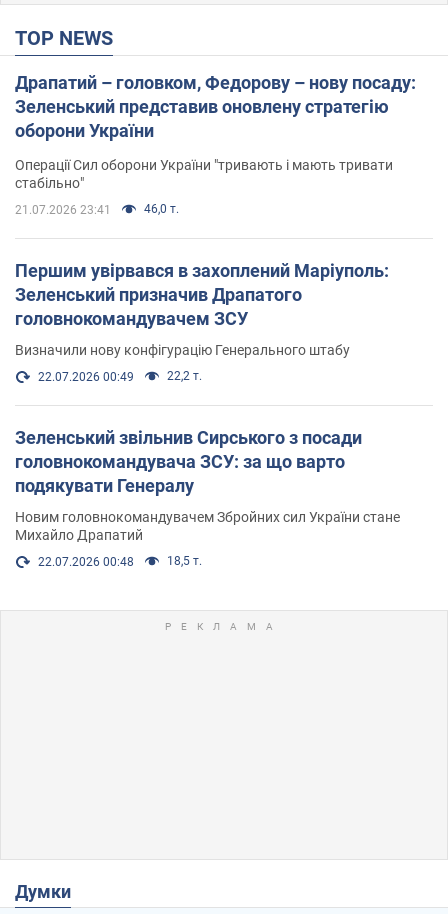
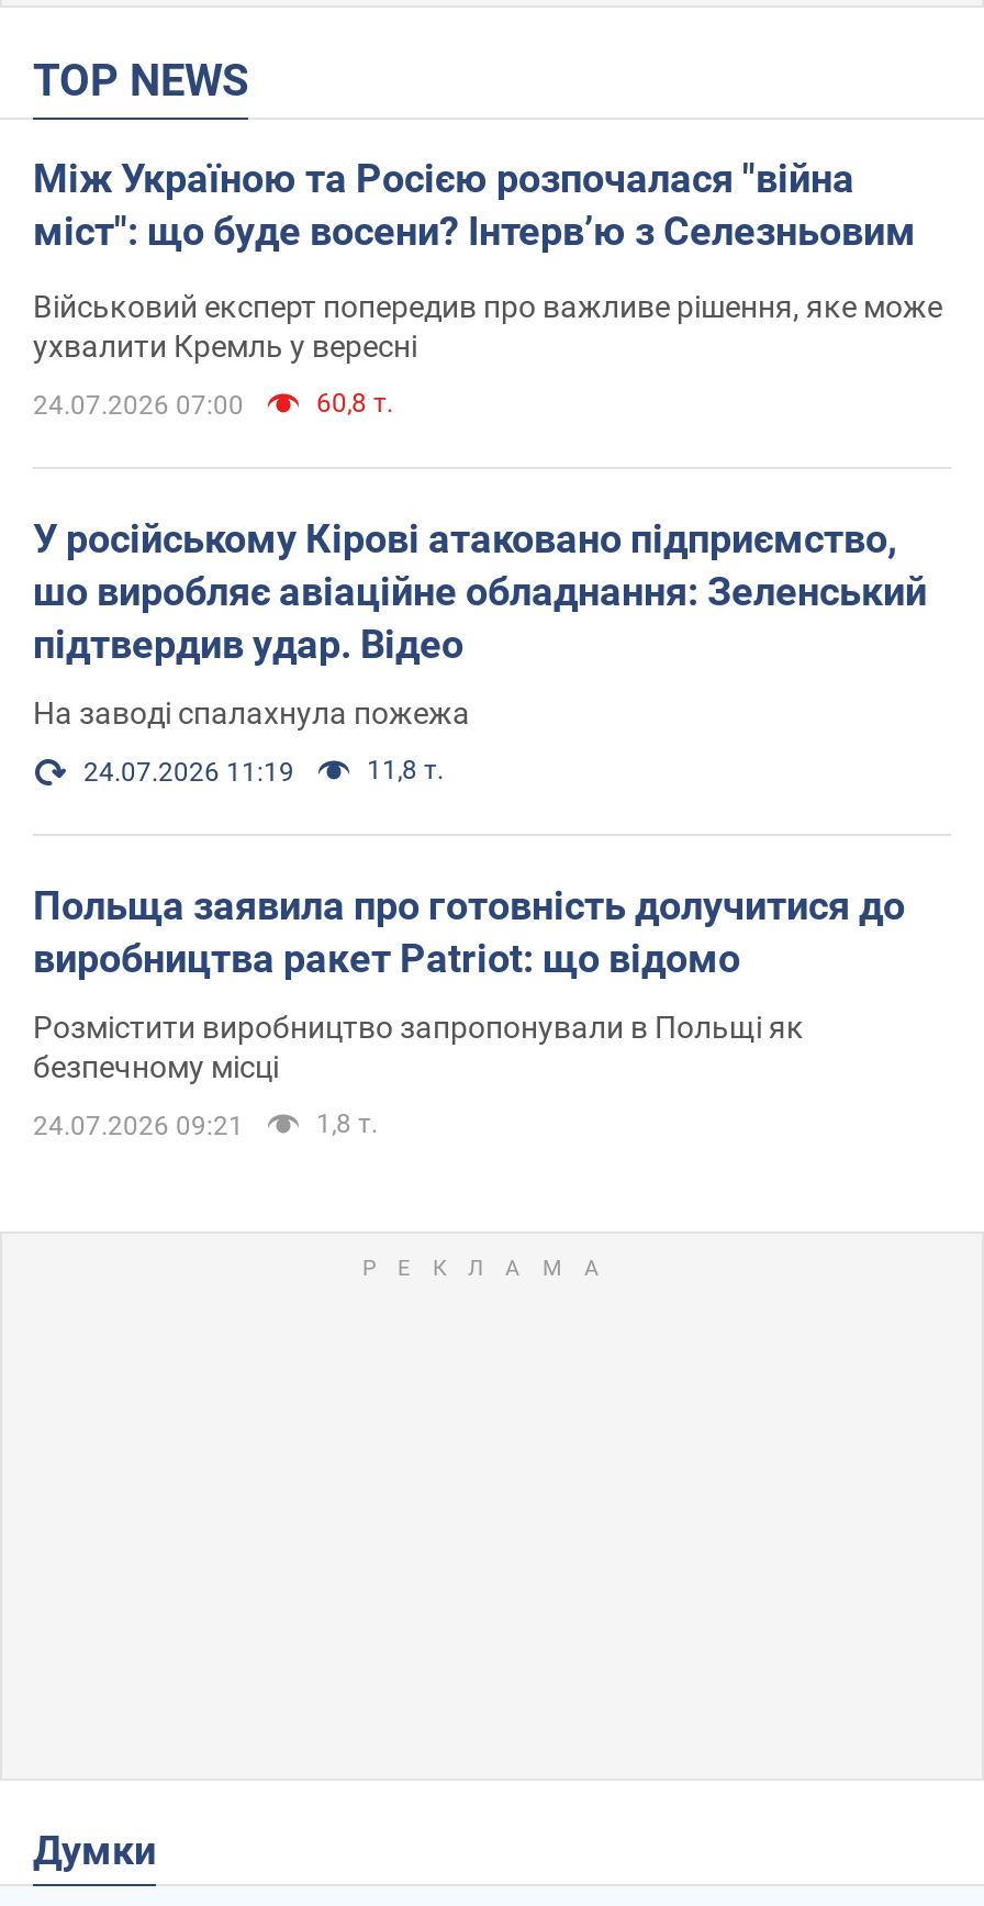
- Драпатий – головком, Федорову – нову посаду:
- Зеленський представив оновлену стратегію
- оборони України
+ Між Україною та Росією розпочалася "війна
+ міст": що буде восени? Інтерв’ю з Селезньовим

- Операції Сил оборони України "тривають і мають тривати
- стабільно"
+ Військовий експерт попередив про важливе рішення, яке може
+ ухвалити Кремль у вересні

- 21.07.2026 23:41
- 46,0 т.
+ 24.07.2026 07:00
+ 60,8 т.

- Першим увірвався в захоплений Маріуполь:
- Зеленський призначив Драпатого
- головнокомандувачем ЗСУ
+ У російському Кірові атаковано підприємство,
+ шо виробляє авіаційне обладнання: Зеленський
+ підтвердив удар. Відео

- Визначили нову конфігурацію Генерального штабу
+ На заводі спалахнула пожежа

- 22.07.2026 00:49
- 22,2 т.
+ 24.07.2026 11:19
+ 11,8 т.

- Зеленський звільнив Сирського з посади
- головнокомандувача ЗСУ: за що варто
- подякувати Генералу
+ Польща заявила про готовність долучитися до
+ виробництва ракет Patriot: що відомо

- Новим головнокомандувачем Збройних сил України стане
- Михайло Драпатий
+ Розмістити виробництво запропонували в Польщі як
+ безпечному місці

- 22.07.2026 00:48
- 18,5 т.
+ 24.07.2026 09:21
+ 1,8 т.
